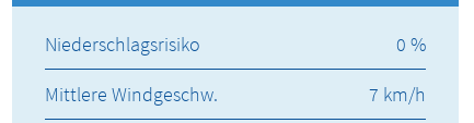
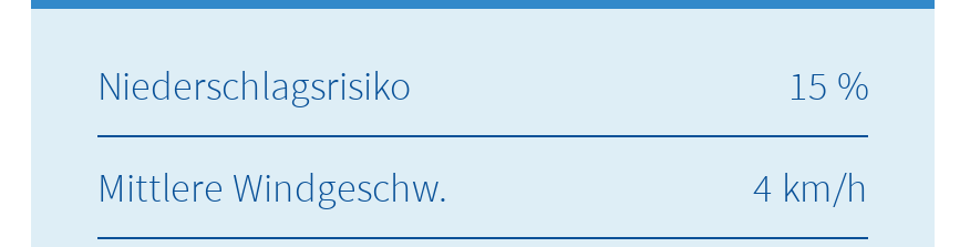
- 0 %
+ 15 %

- 7 km/h
+ 4 km/h
